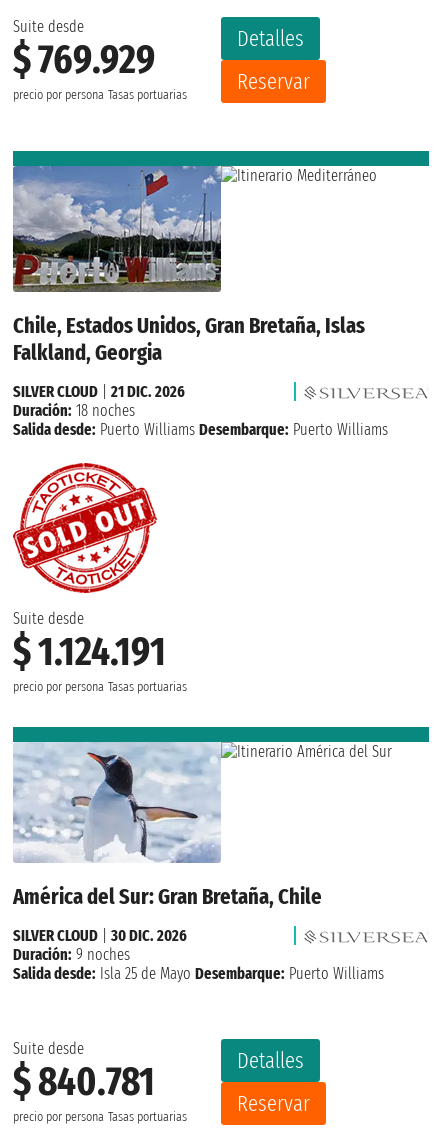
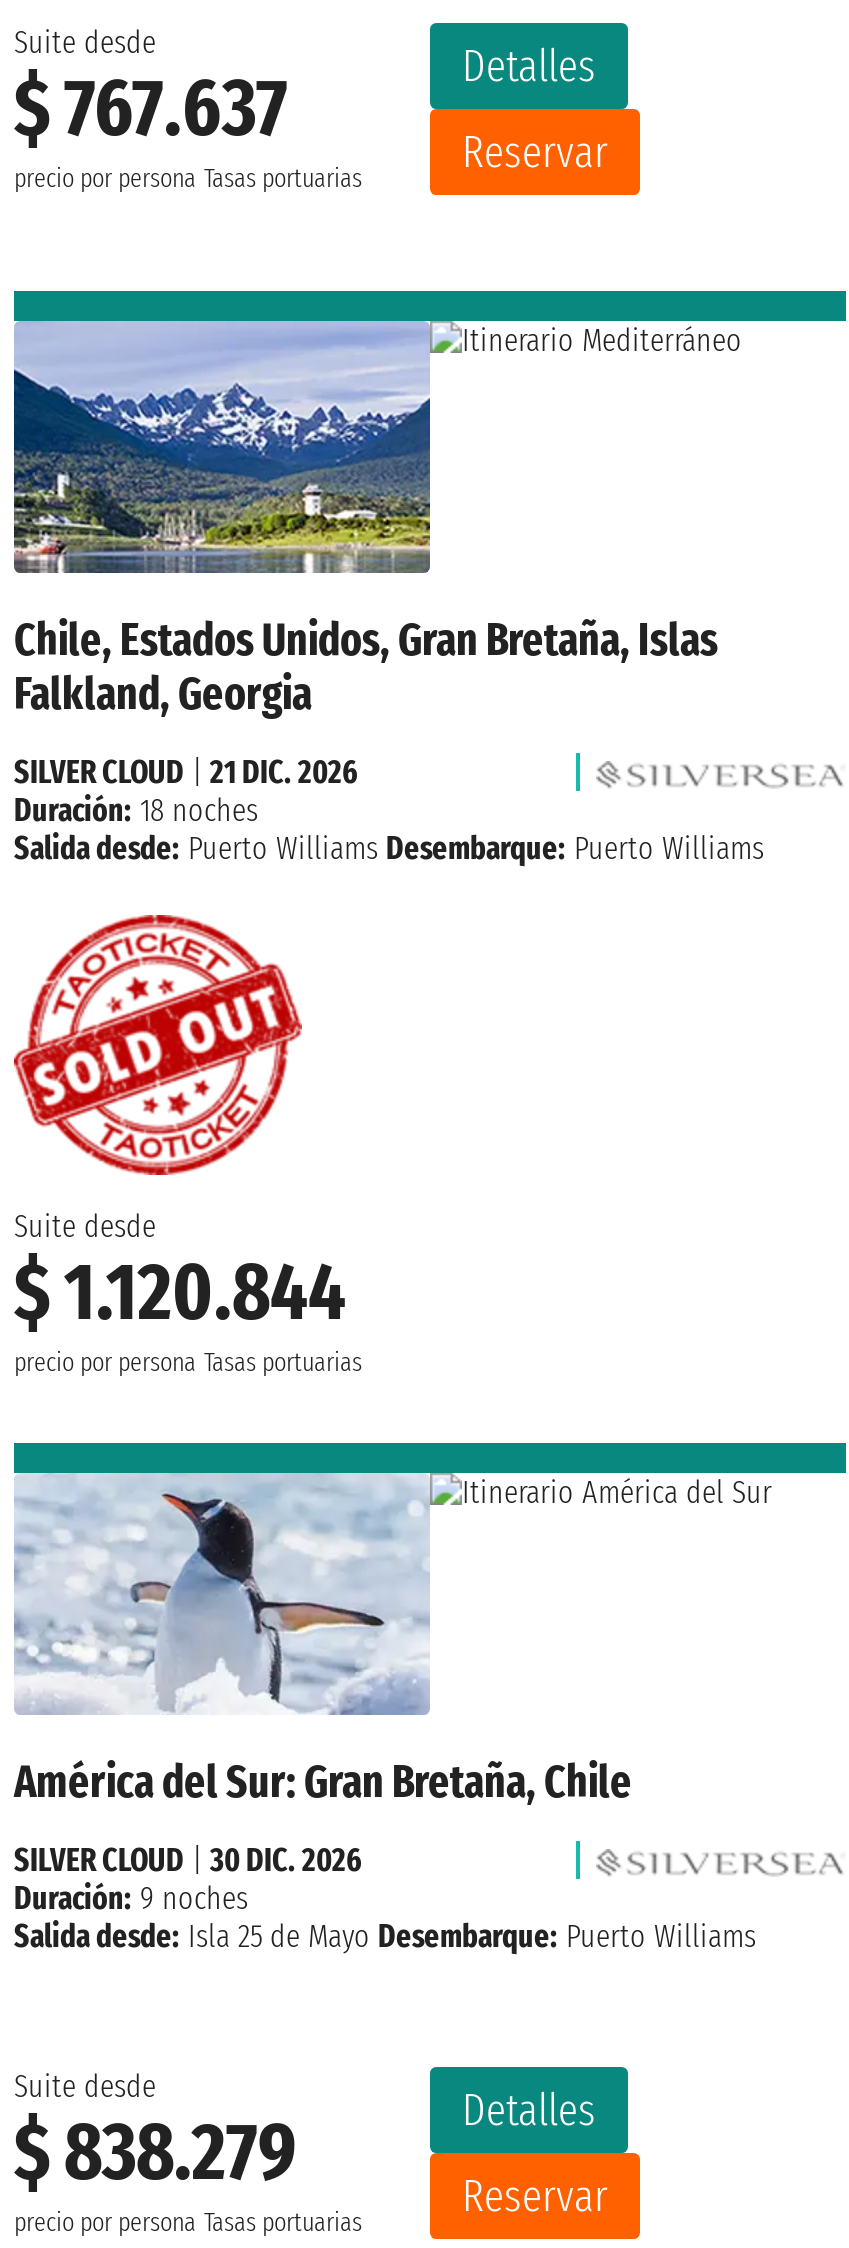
- $ 769.929
+ $ 767.637

- [image]
+ [image]

- $ 1.124.191
+ $ 1.120.844

- $ 840.781
+ $ 838.279
